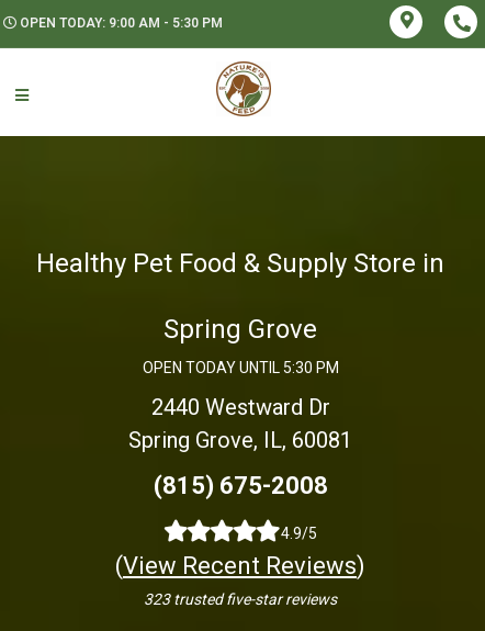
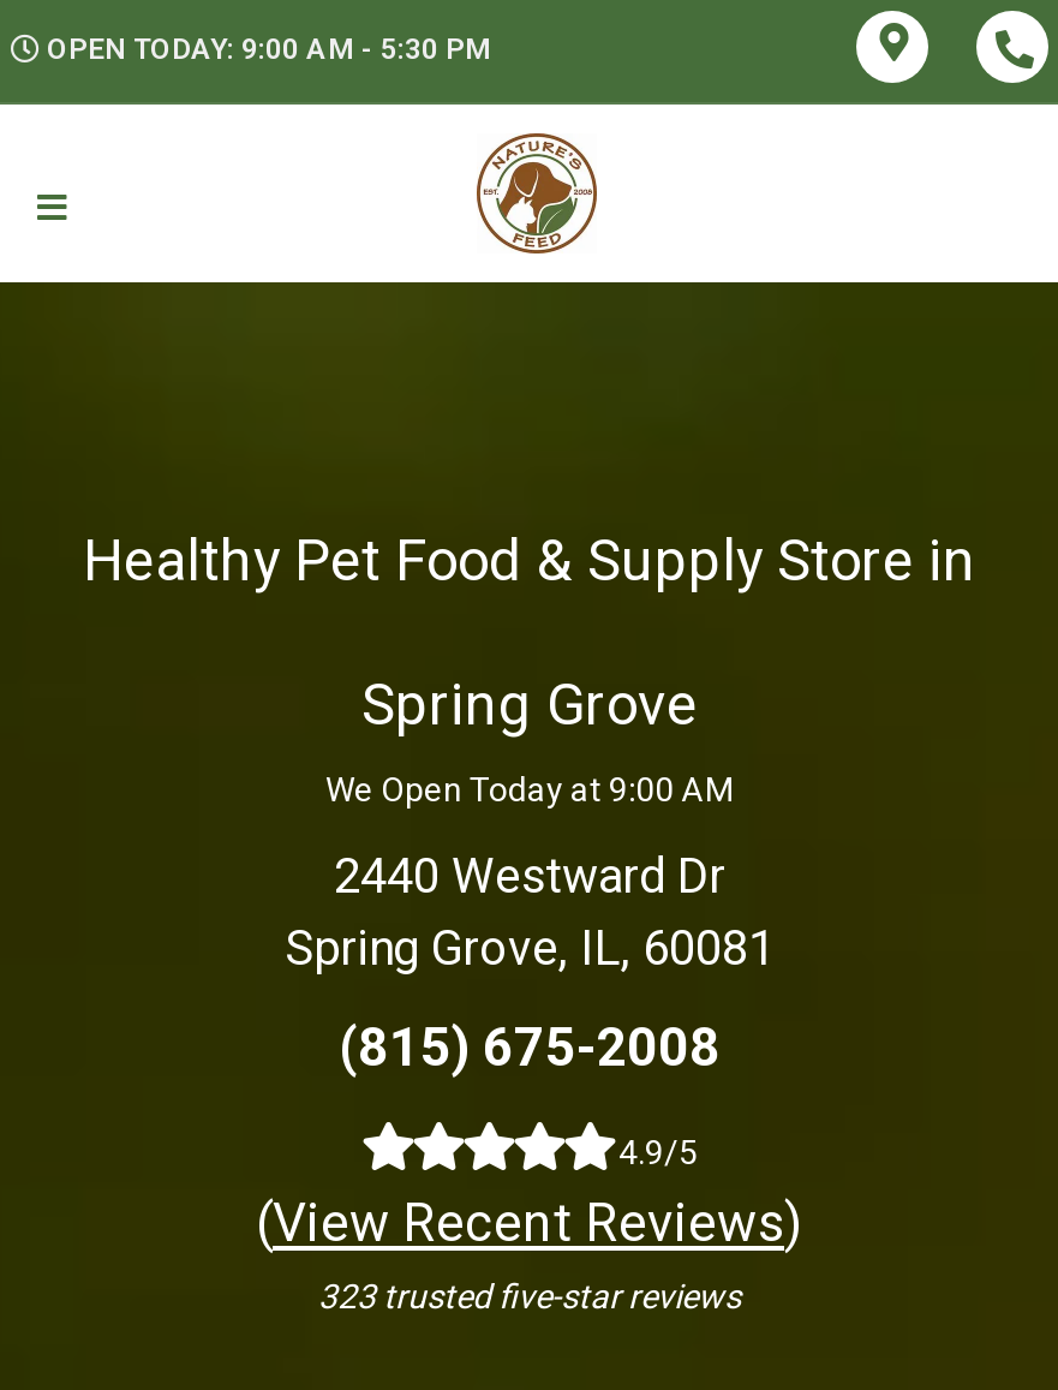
- OPEN TODAY UNTIL 5:30 PM
+ We Open Today at 9:00 AM
